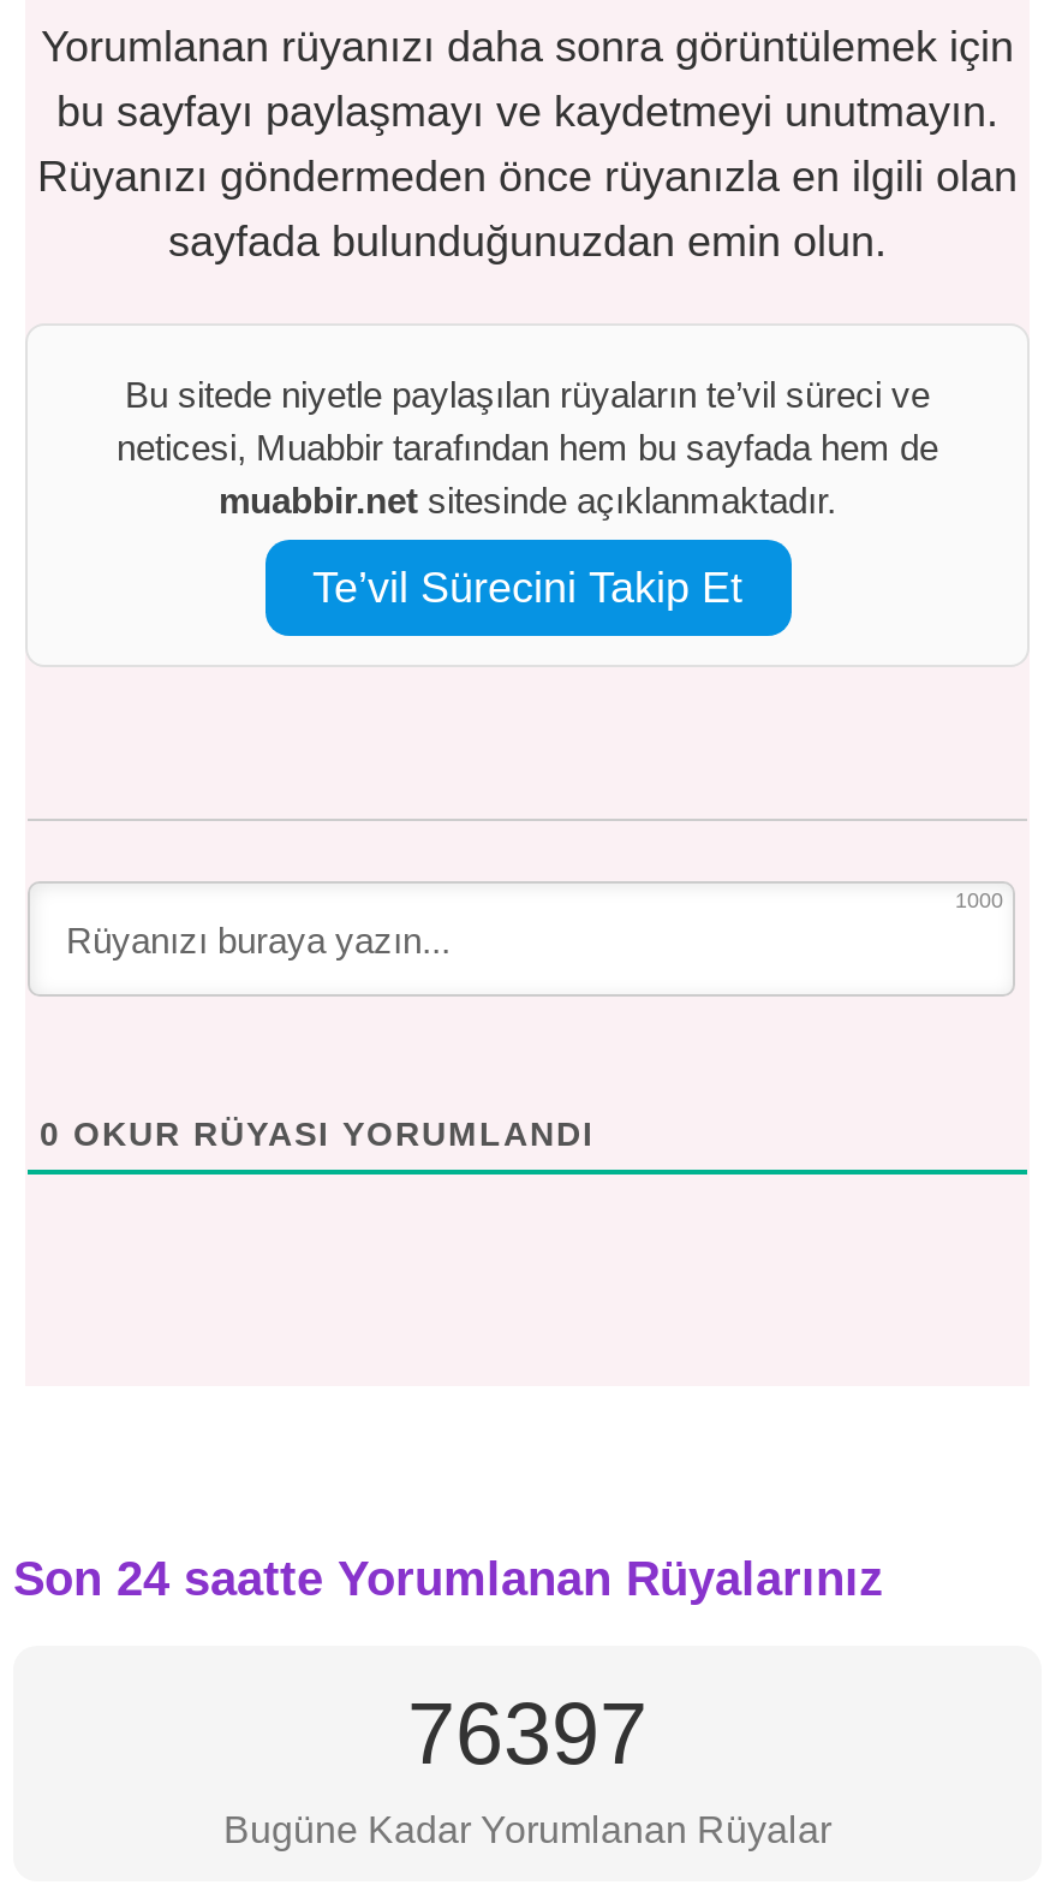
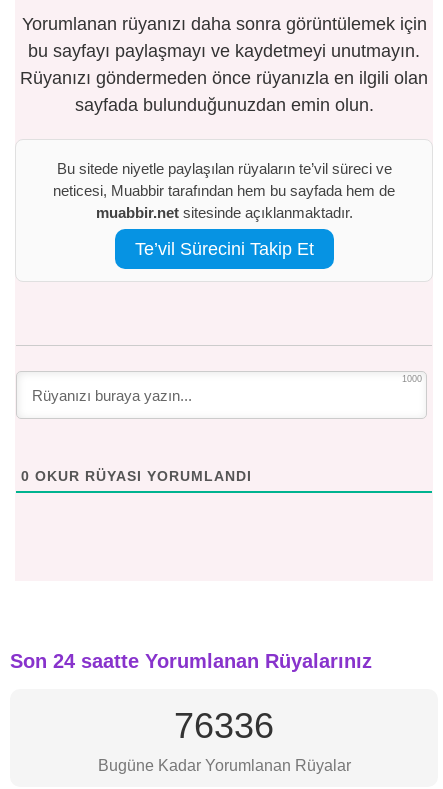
- 76397
+ 76336
